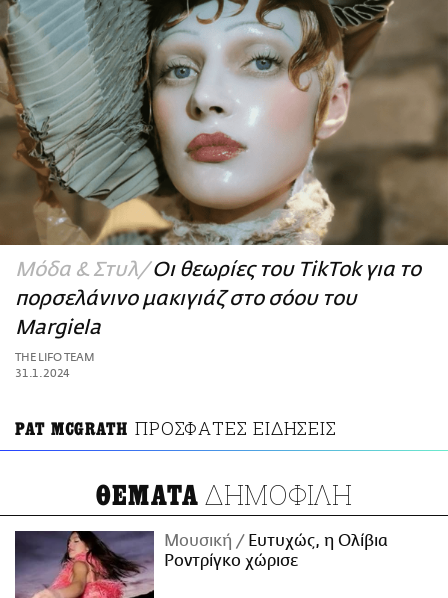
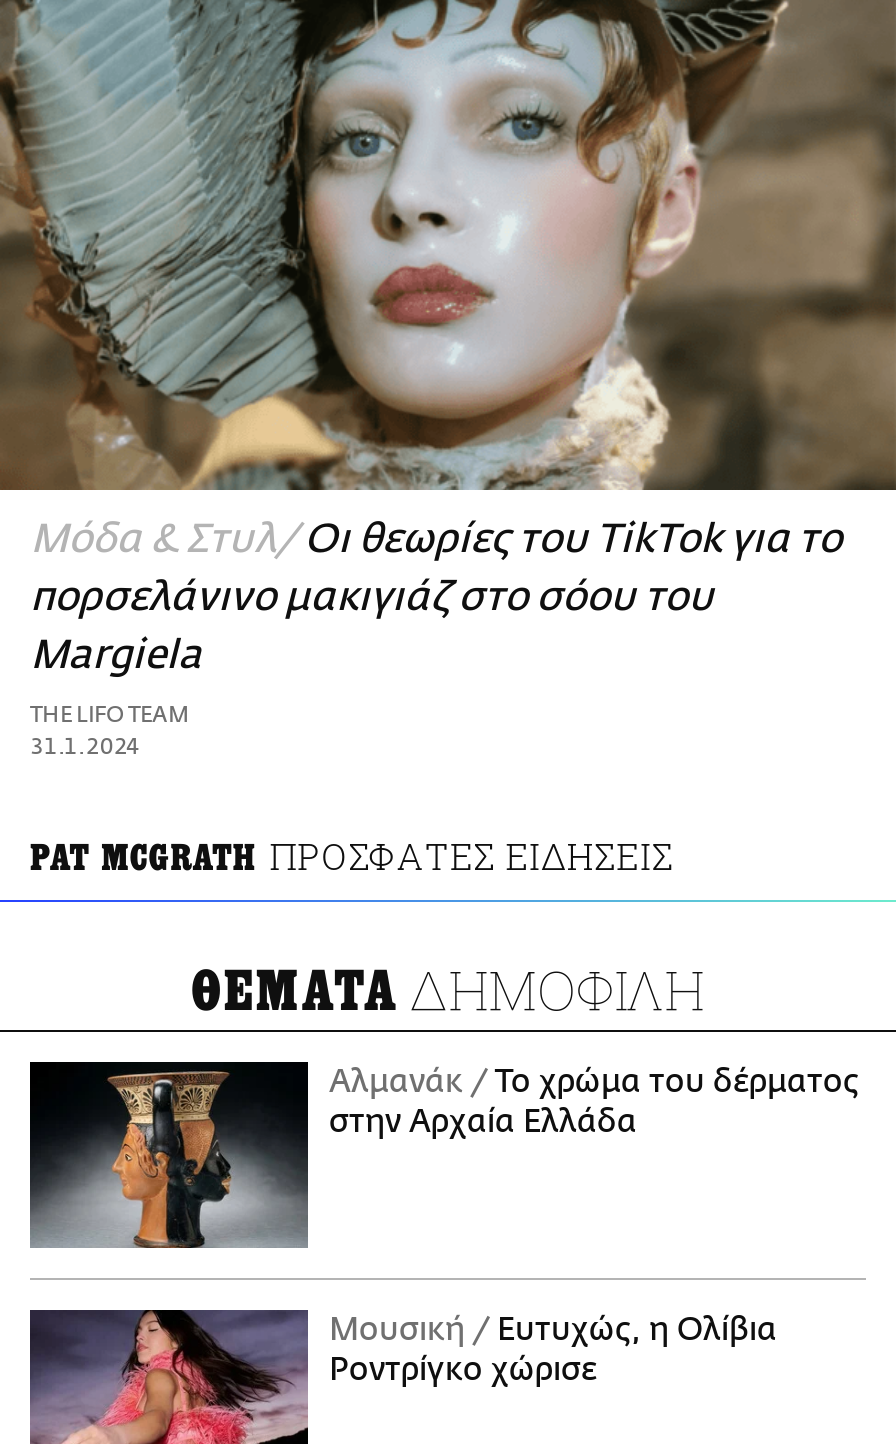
+ [image]
+ Αλμανάκ Το χρώμα του δέρματος
+ στην Αρχαία Ελλάδα
